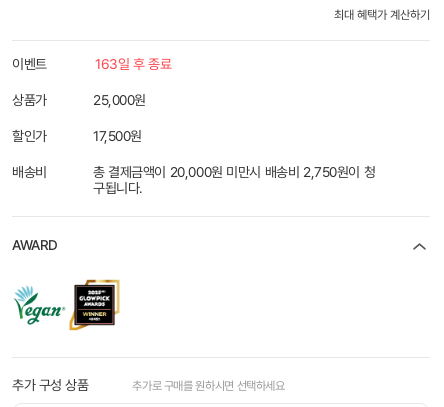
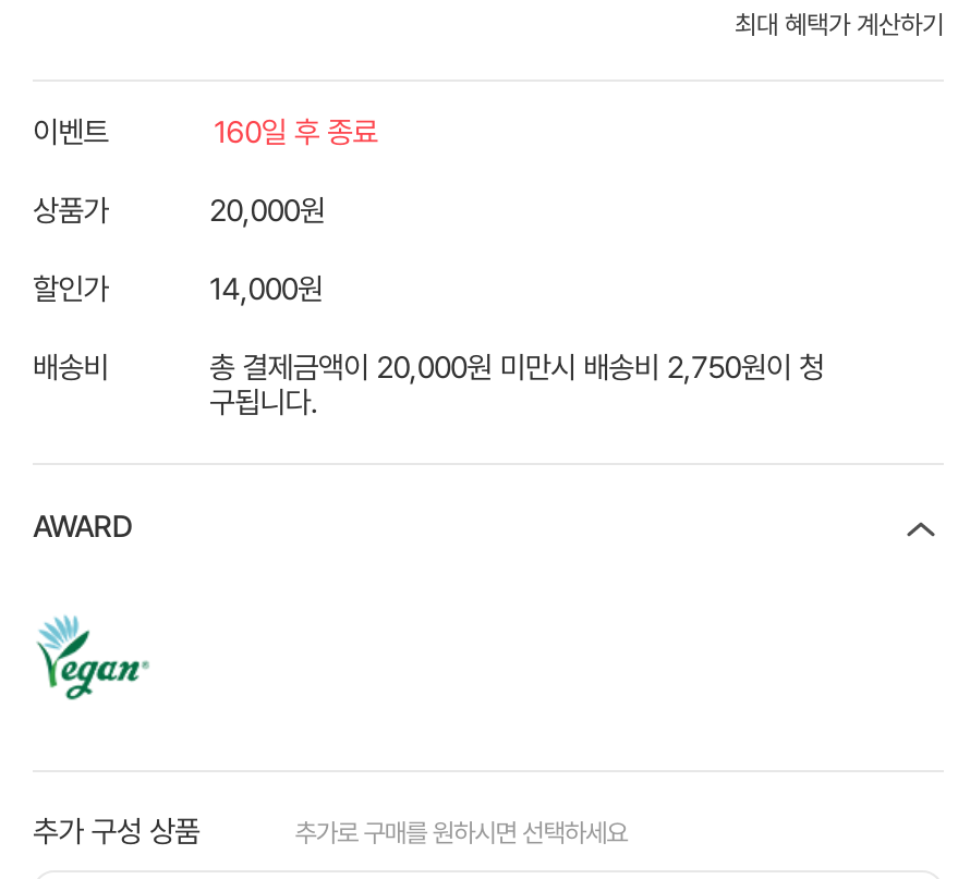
- 163일 후 종료
+ 160일 후 종료

- 25,000원
+ 20,000원

- 17,500원
+ 14,000원

- [image]
